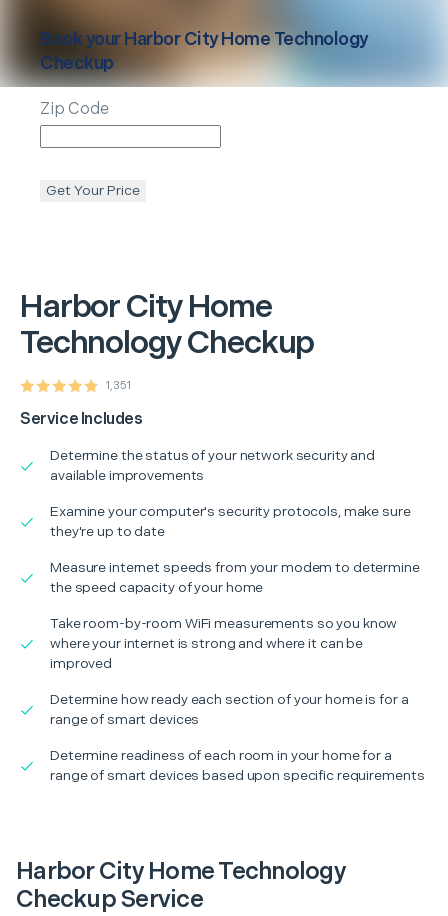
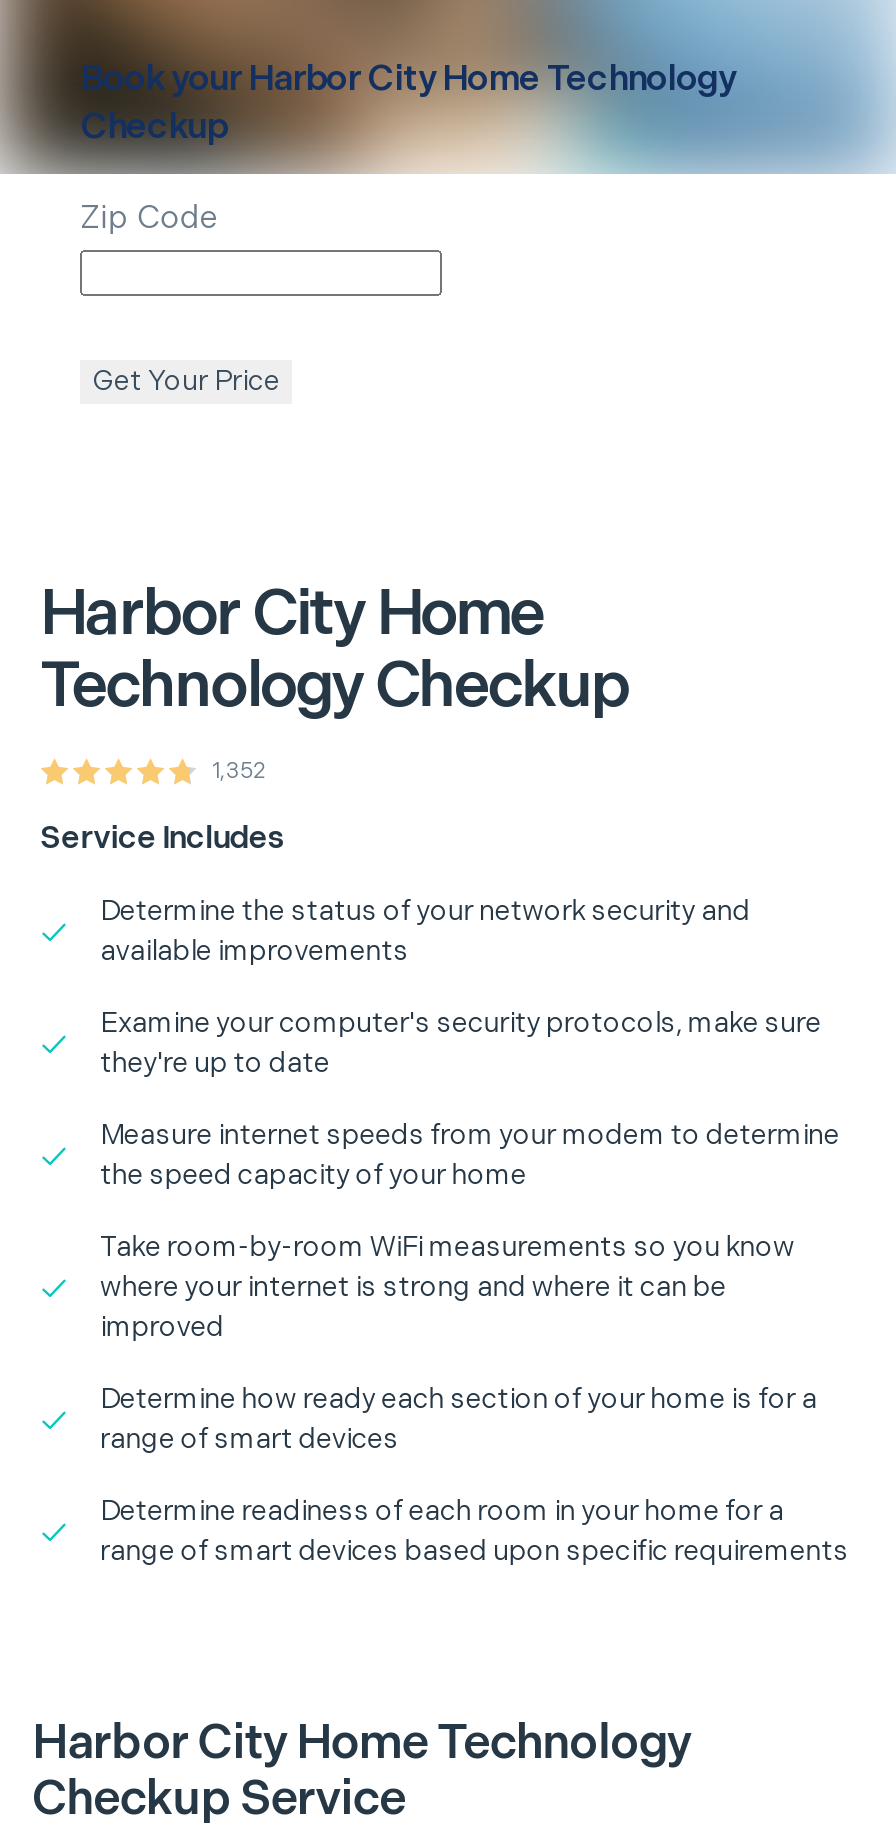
- 1,351
+ 1,352
